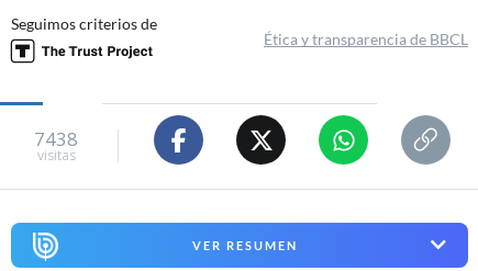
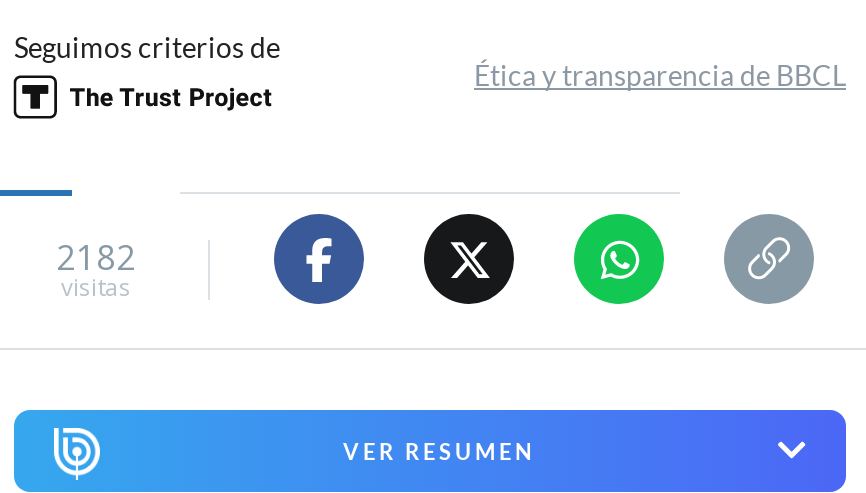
- 7438
+ 2182
